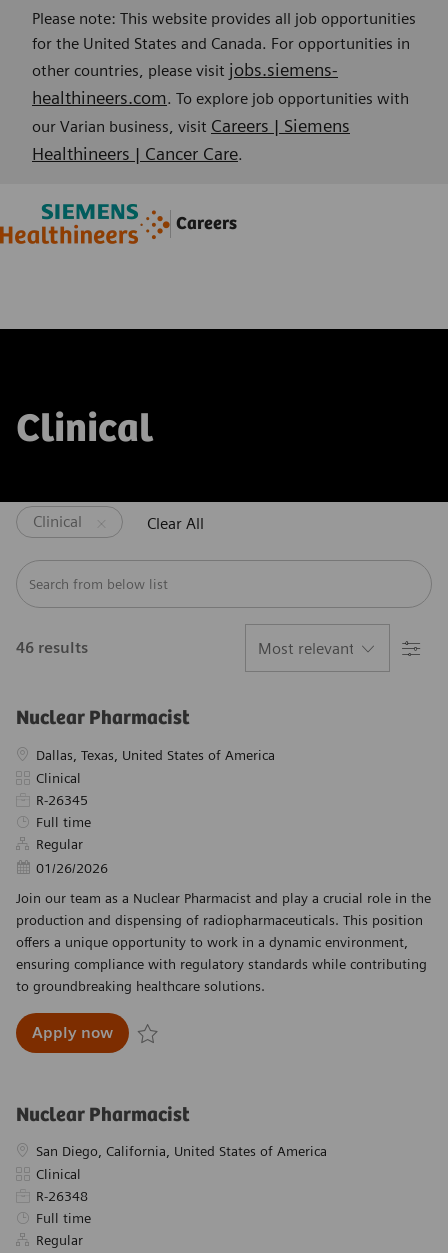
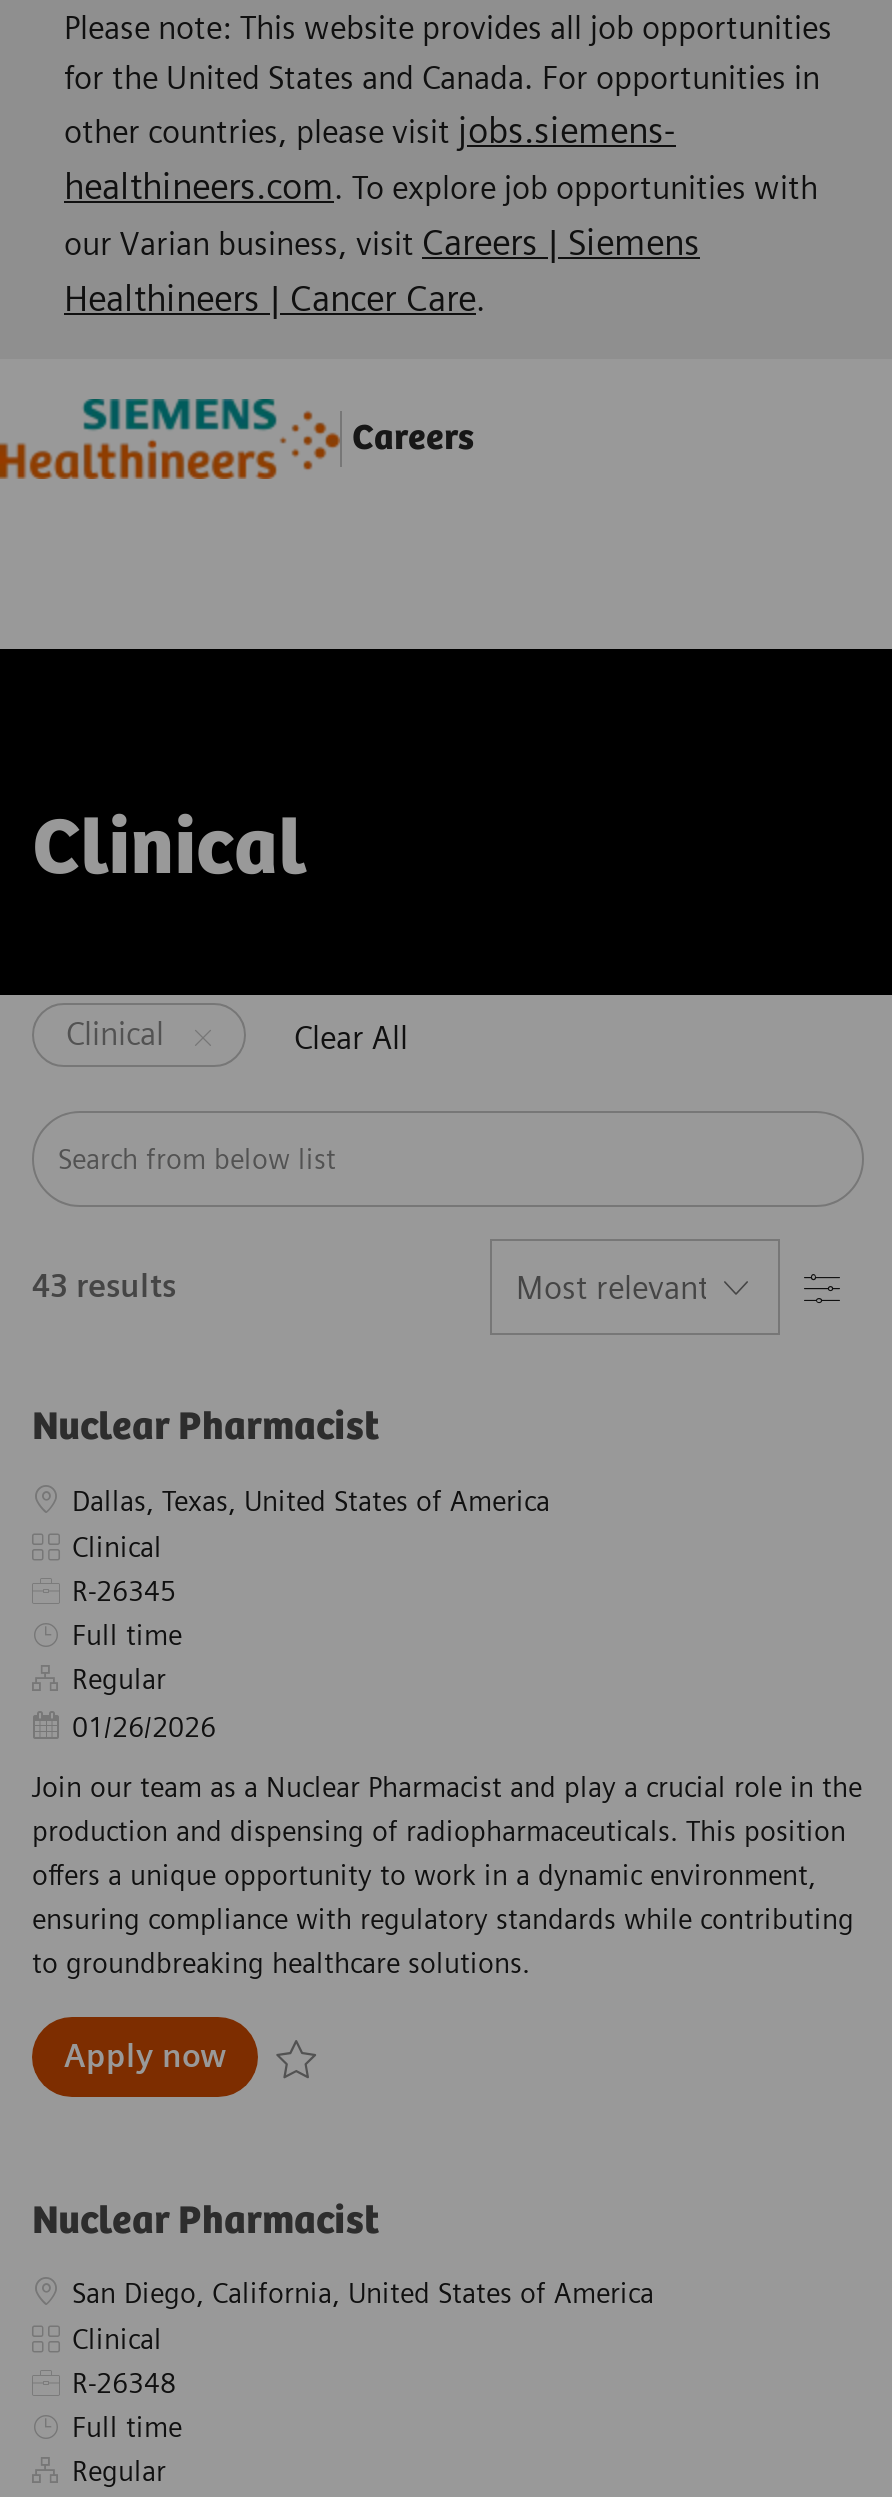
- 46 results
+ 43 results
